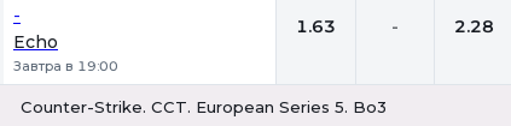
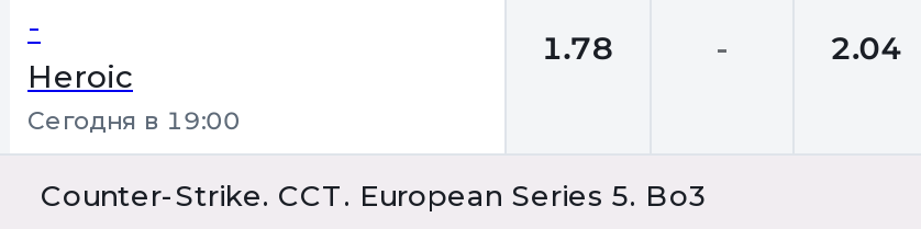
- 1.63
+ 1.78

- 2.28
+ 2.04

- Echo
- Завтра в 19:00
+ Heroic
+ Сегодня в 19:00
